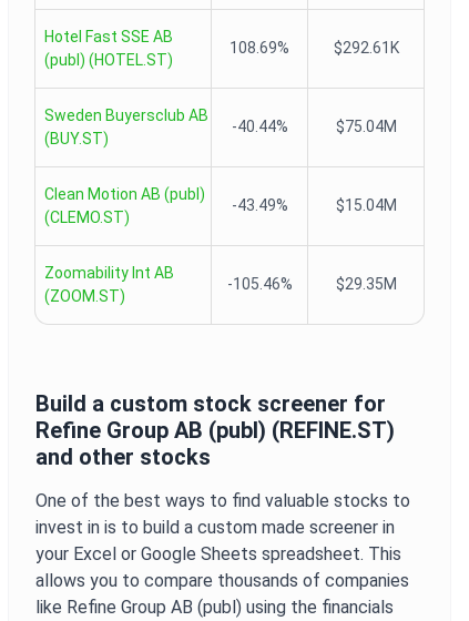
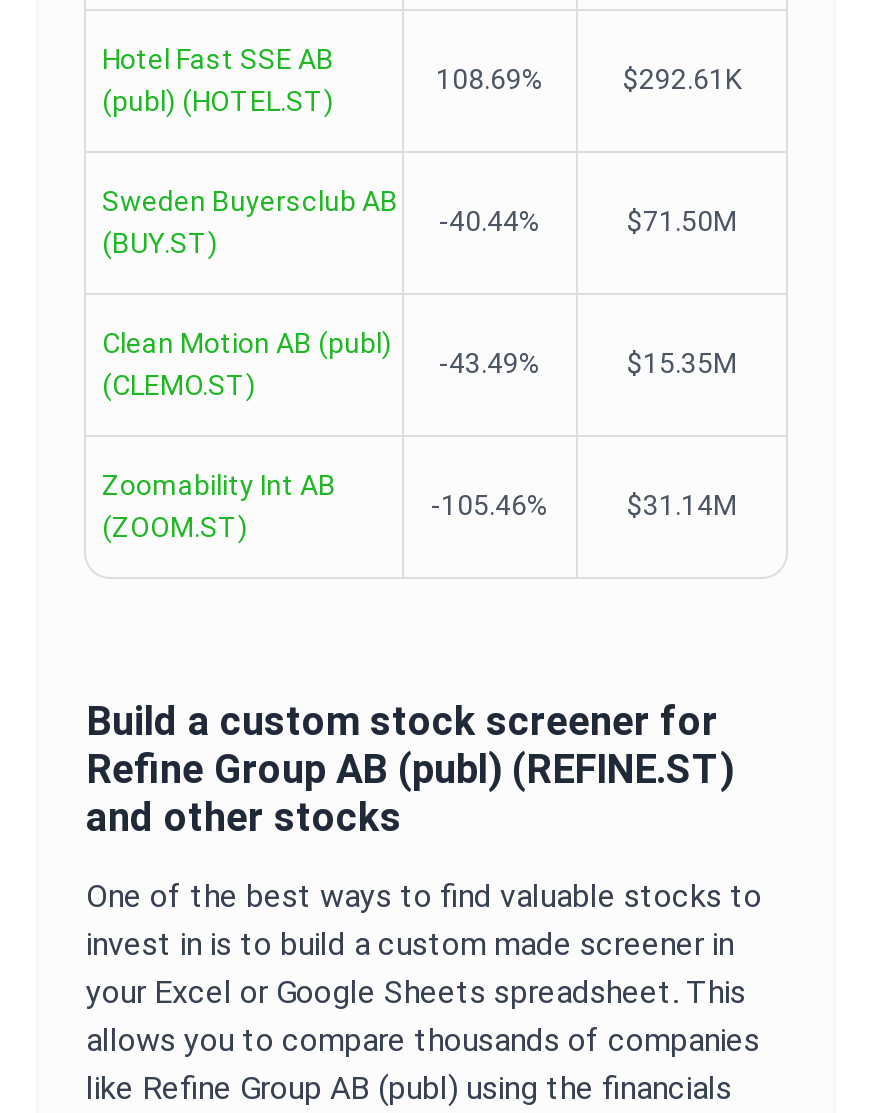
- $75.04M
+ $71.50M

- $15.04M
+ $15.35M

- $29.35M
+ $31.14M
